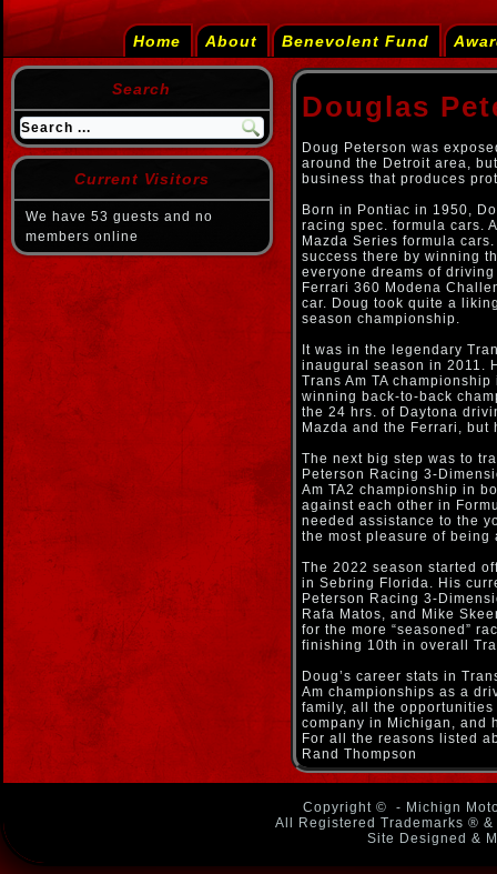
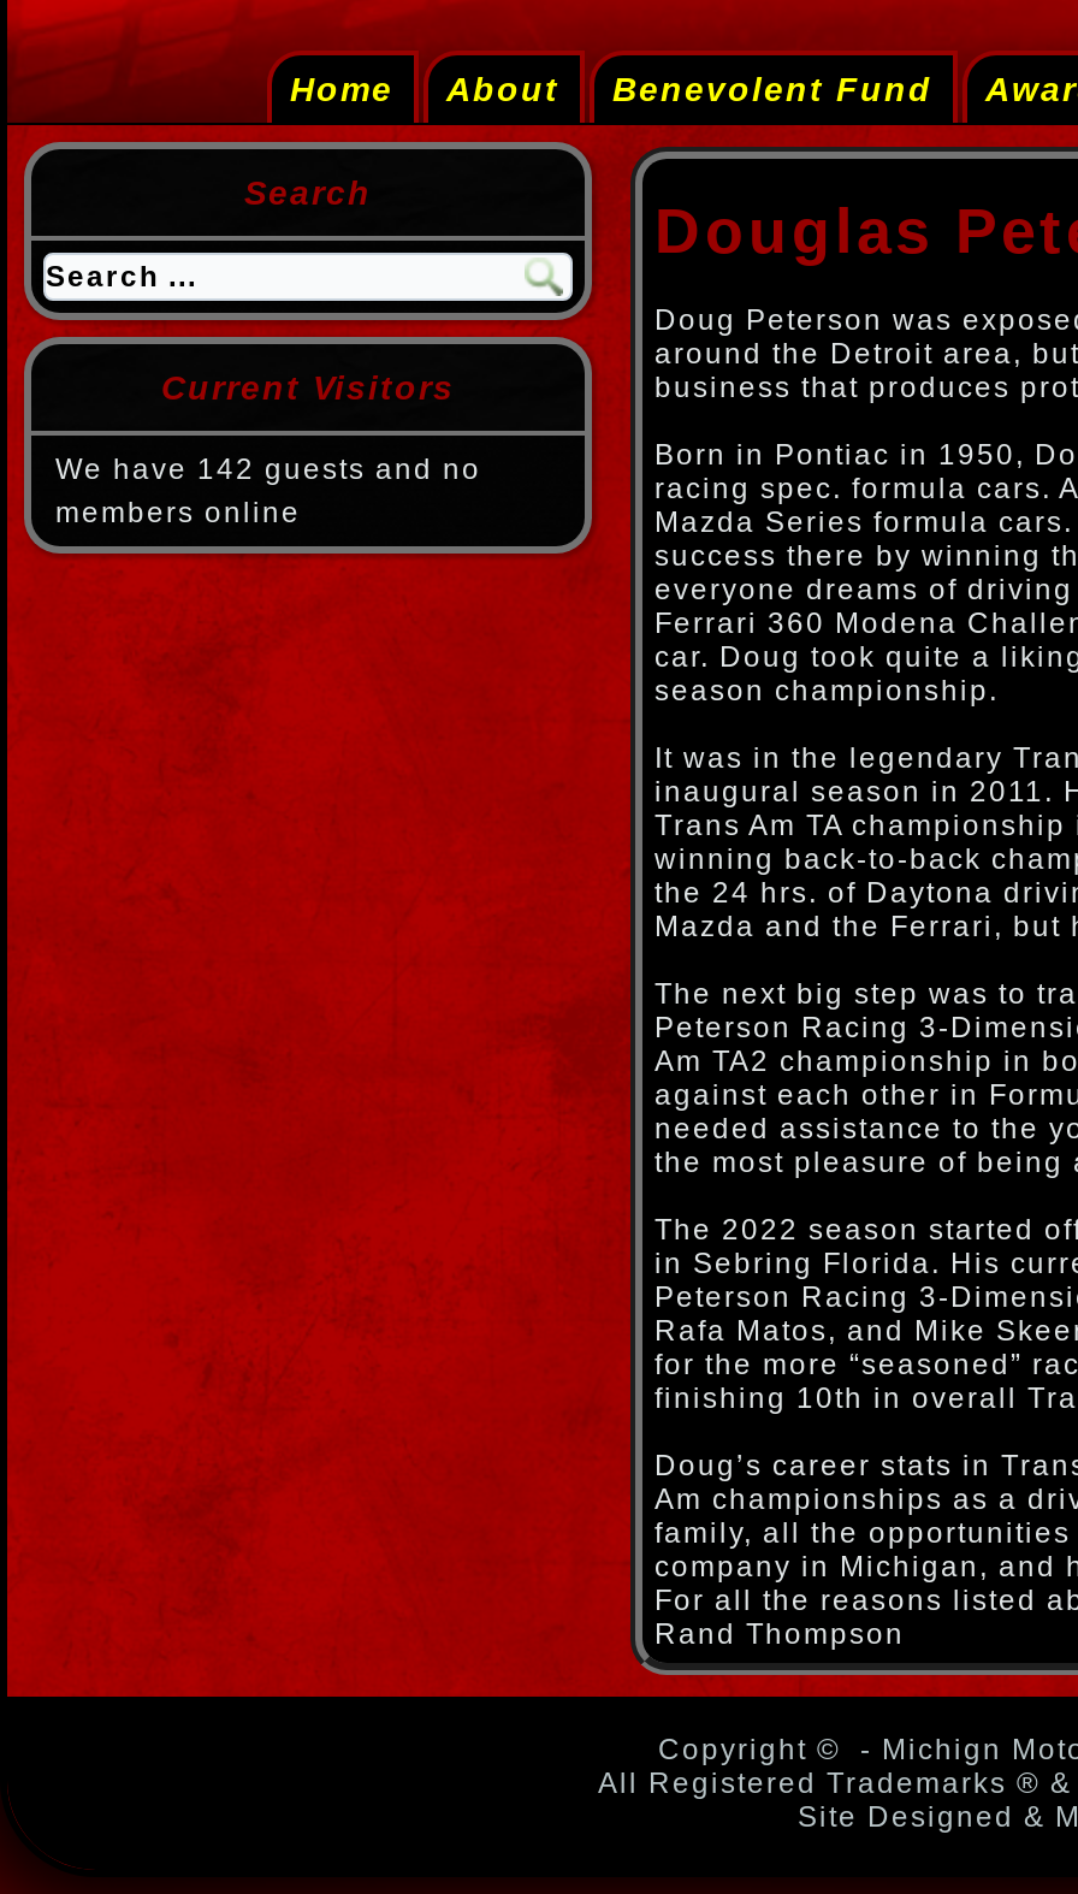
- We have 53 guests and no
+ We have 142 guests and no
